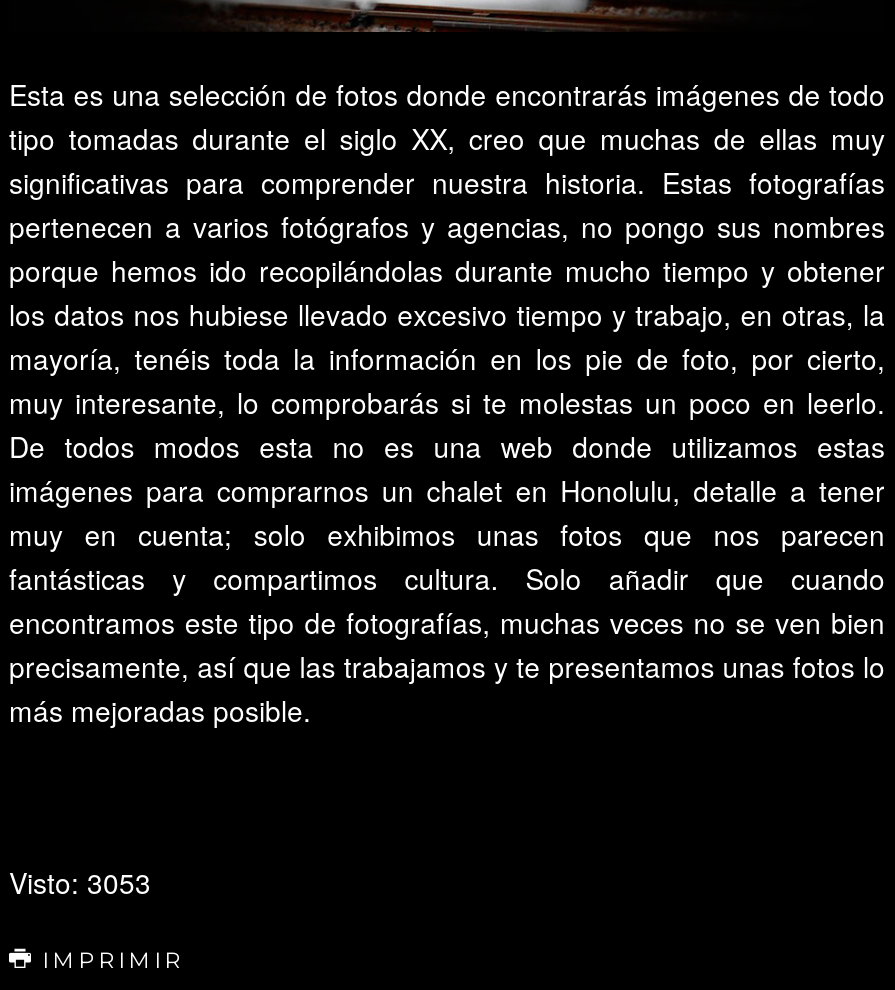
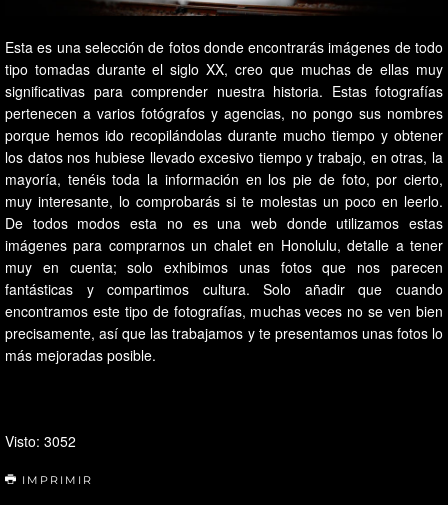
- Visto: 3053
+ Visto: 3052
